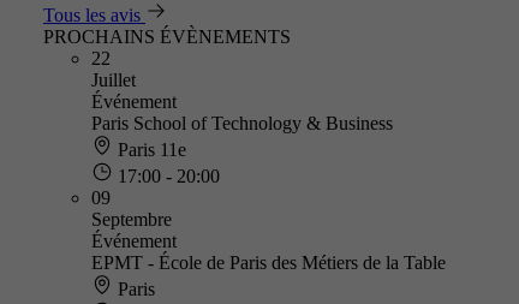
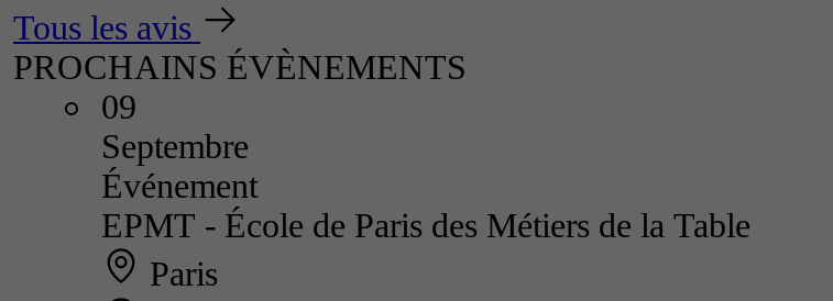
- 22
- Juillet
- Événement
- Paris School of Technology & Business
- Paris 11e
- 17:00 - 20:00
